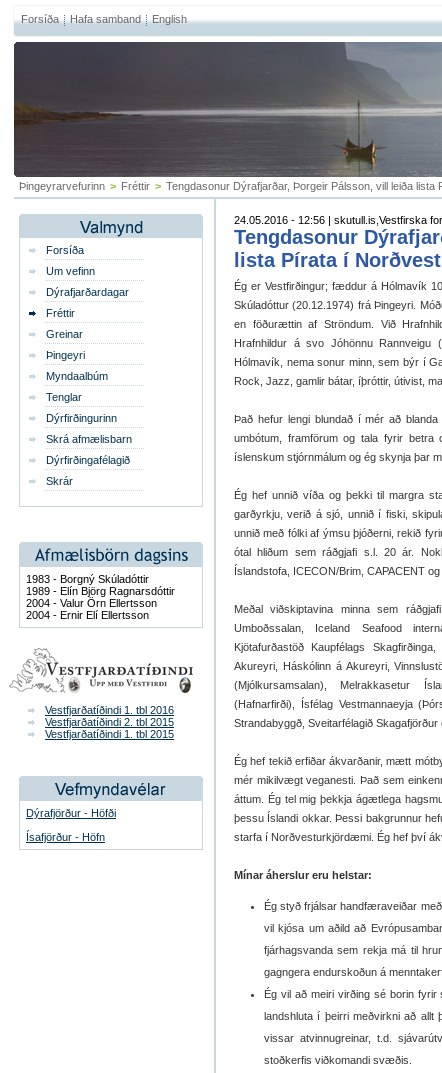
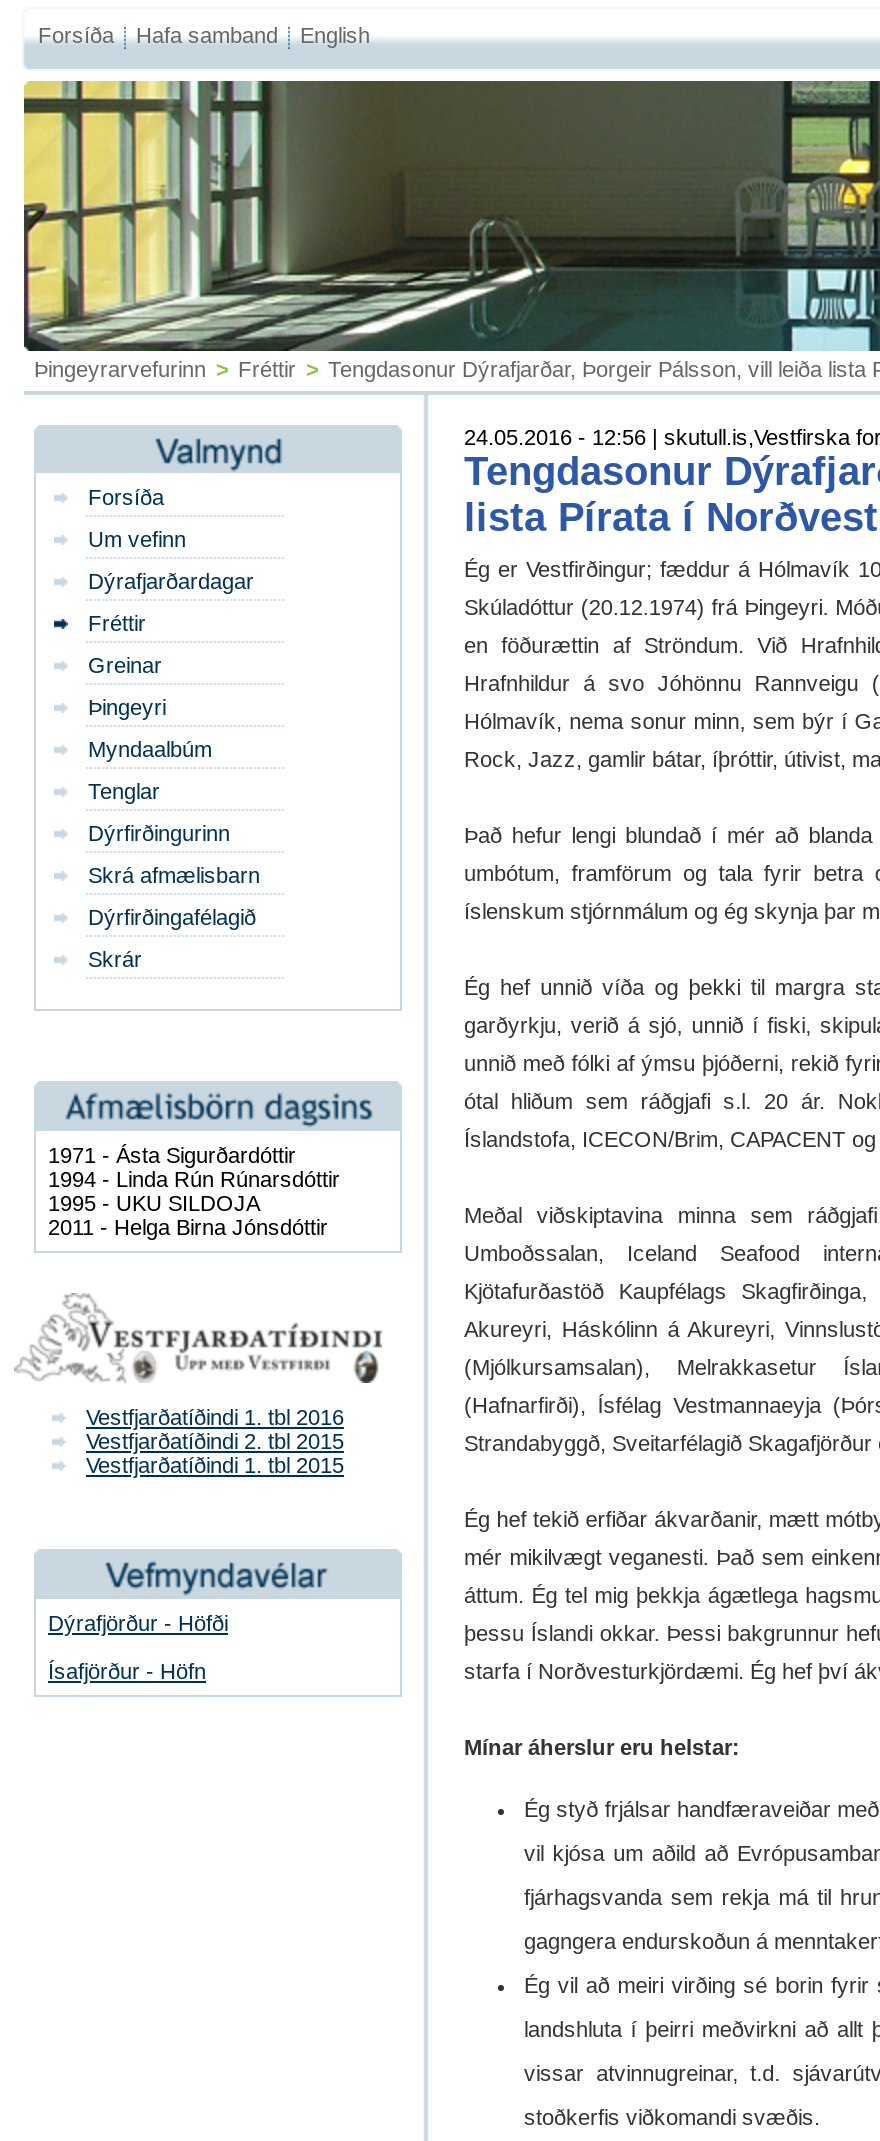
- [image]
+ [image]

- 1983 - Borgný Skúladóttir
- 1989 - Elín Björg Ragnarsdóttir
- 2004 - Valur Örn Ellertsson
- 2004 - Ernir Elí Ellertsson
+ 1971 - Ásta Sigurðardóttir
+ 1994 - Linda Rún Rúnarsdóttir
+ 1995 - UKU SILDOJA
+ 2011 - Helga Birna Jónsdóttir
